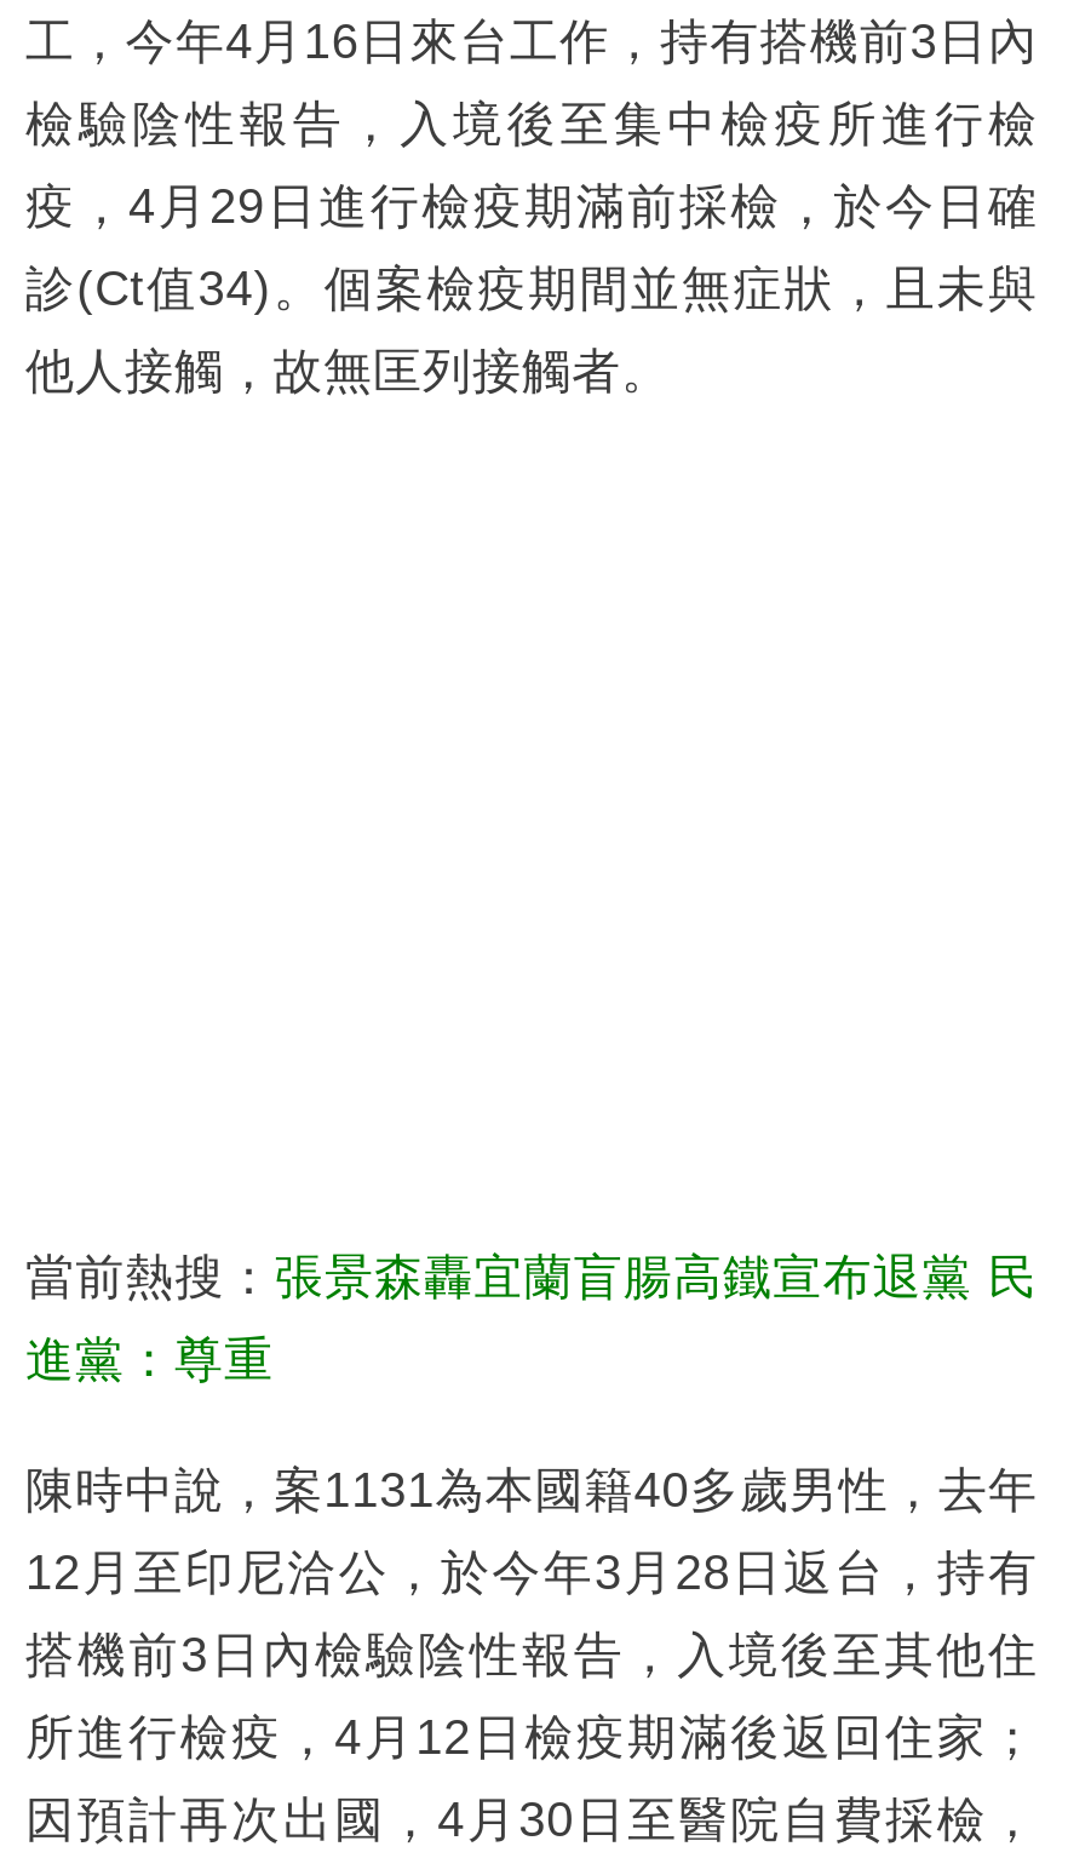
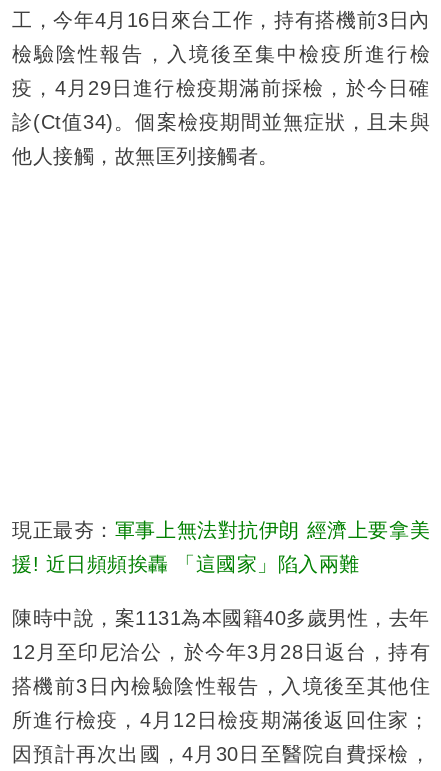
- 當前熱搜：張景森轟宜蘭盲腸高鐵宣布退黨 民
+ 現正最夯：軍事上無法對抗伊朗 經濟上要拿美

- 進黨：尊重
+ 援! 近日頻頻挨轟 「這國家」陷入兩難
